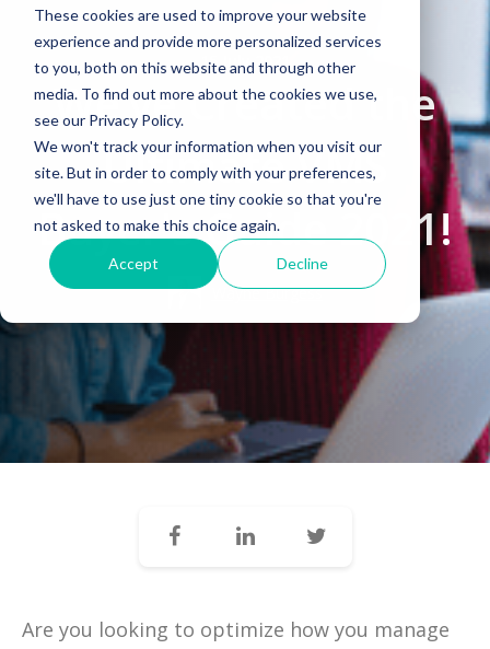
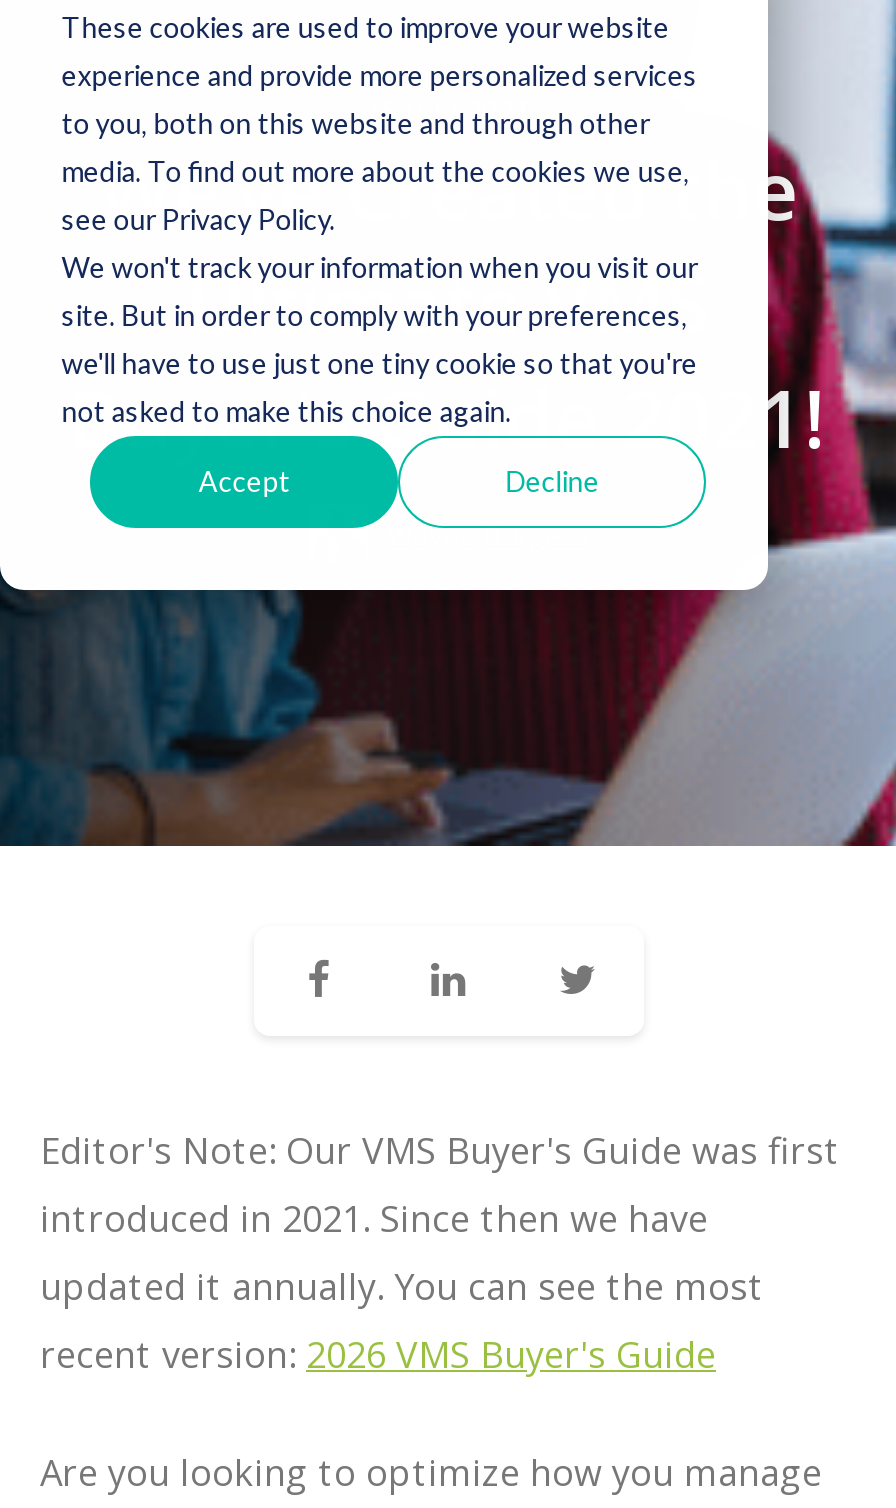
+ Editor's Note: Our VMS Buyer's Guide was first
+ introduced in 2021. Since then we have
+ updated it annually. You can see the most
+ recent version: 2026 VMS Buyer's Guide
